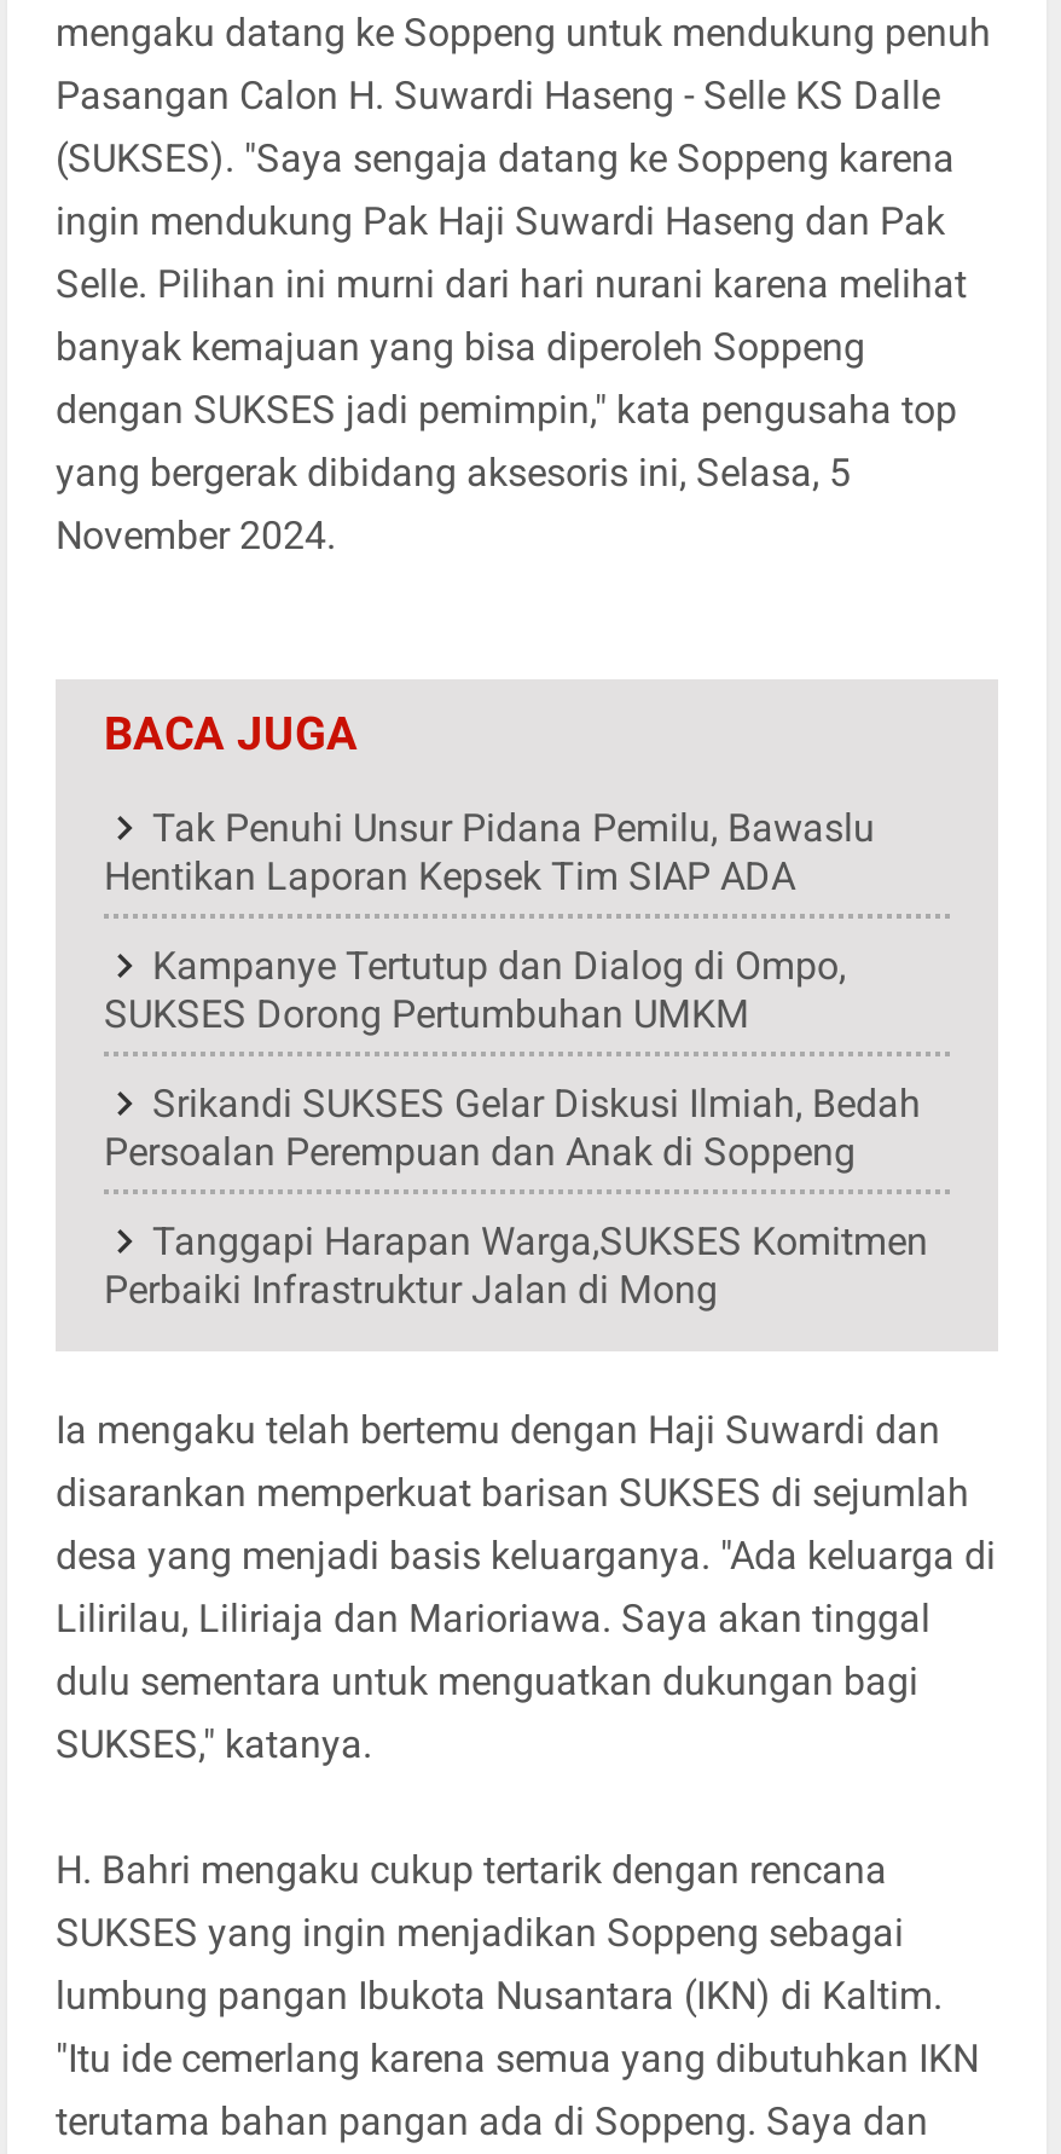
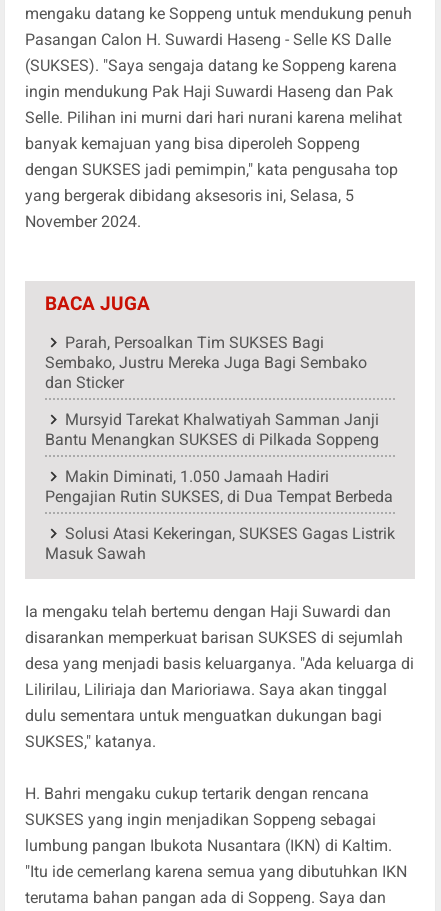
- Tak Penuhi Unsur Pidana Pemilu, Bawaslu
- Hentikan Laporan Kepsek Tim SIAP ADA
+ Parah, Persoalkan Tim SUKSES Bagi
+ Sembako, Justru Mereka Juga Bagi Sembako
+ dan Sticker

- Kampanye Tertutup dan Dialog di Ompo,
- SUKSES Dorong Pertumbuhan UMKM
+ Mursyid Tarekat Khalwatiyah Samman Janji
+ Bantu Menangkan SUKSES di Pilkada Soppeng

- Srikandi SUKSES Gelar Diskusi Ilmiah, Bedah
- Persoalan Perempuan dan Anak di Soppeng
+ Makin Diminati, 1.050 Jamaah Hadiri
+ Pengajian Rutin SUKSES, di Dua Tempat Berbeda

- Tanggapi Harapan Warga,SUKSES Komitmen
- Perbaiki Infrastruktur Jalan di Mong
+ Solusi Atasi Kekeringan, SUKSES Gagas Listrik
+ Masuk Sawah
